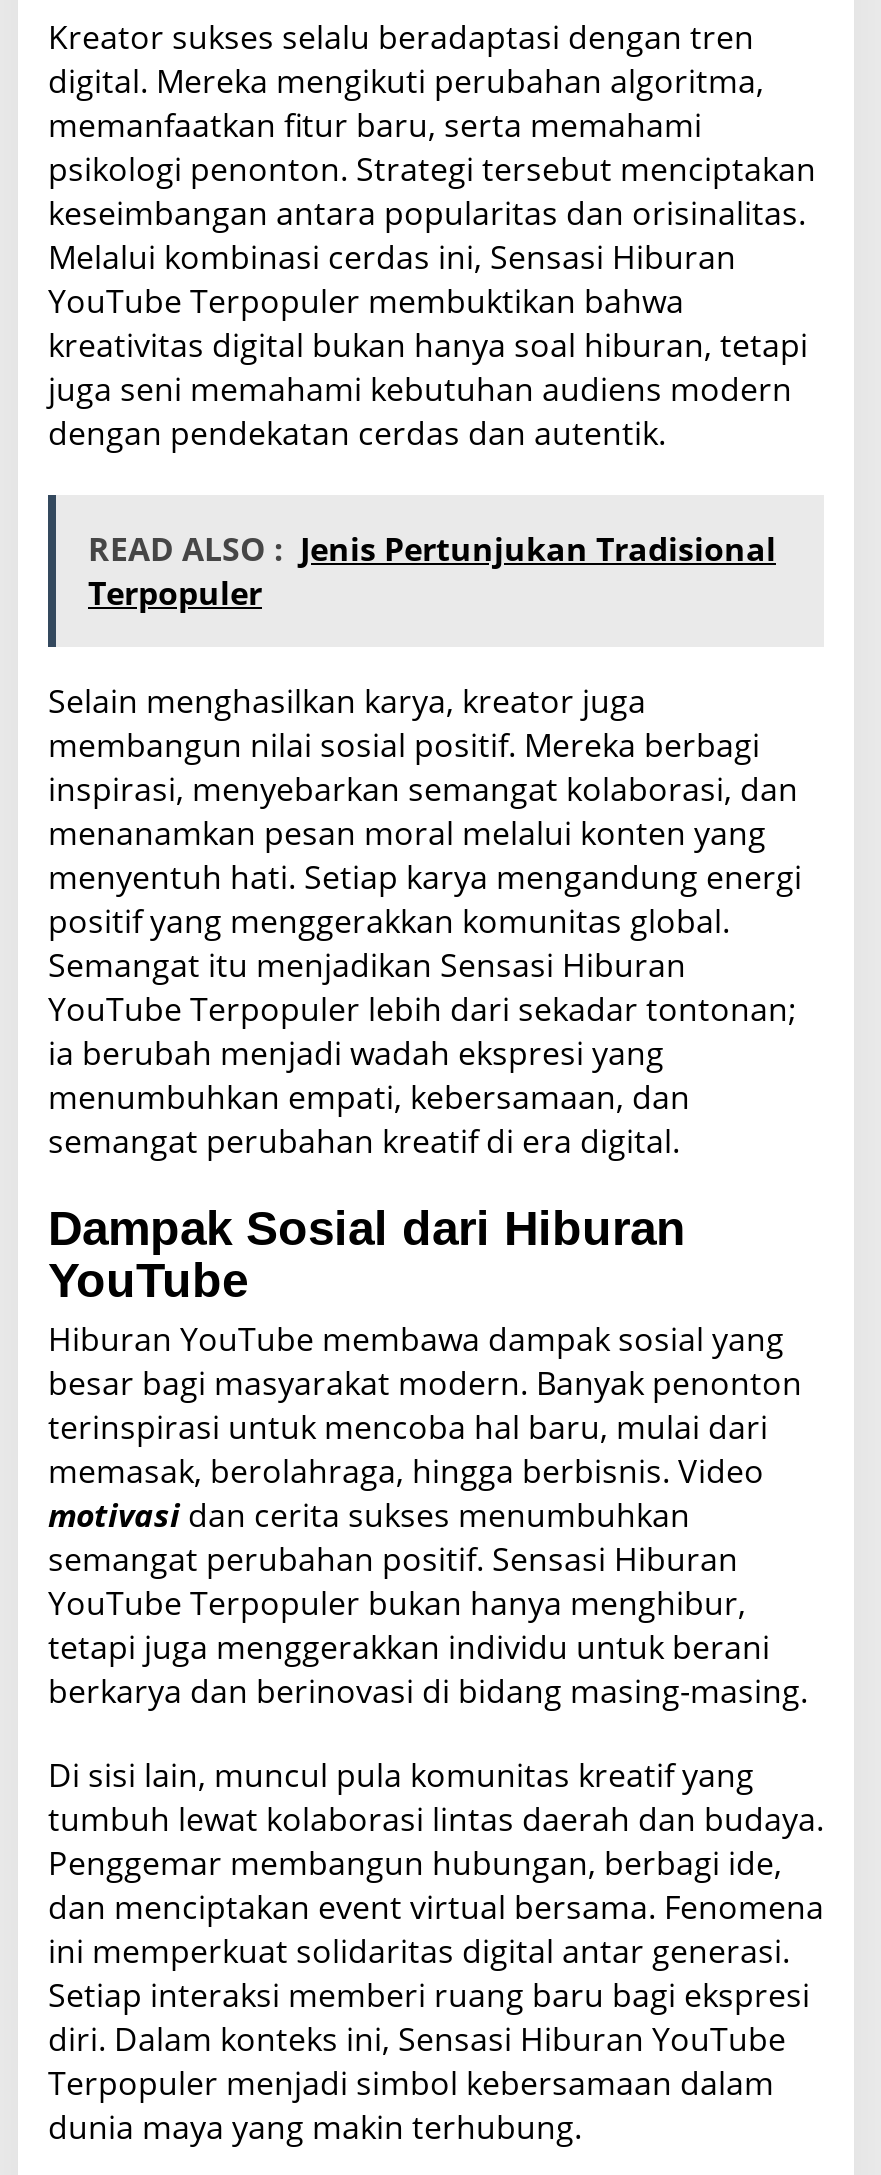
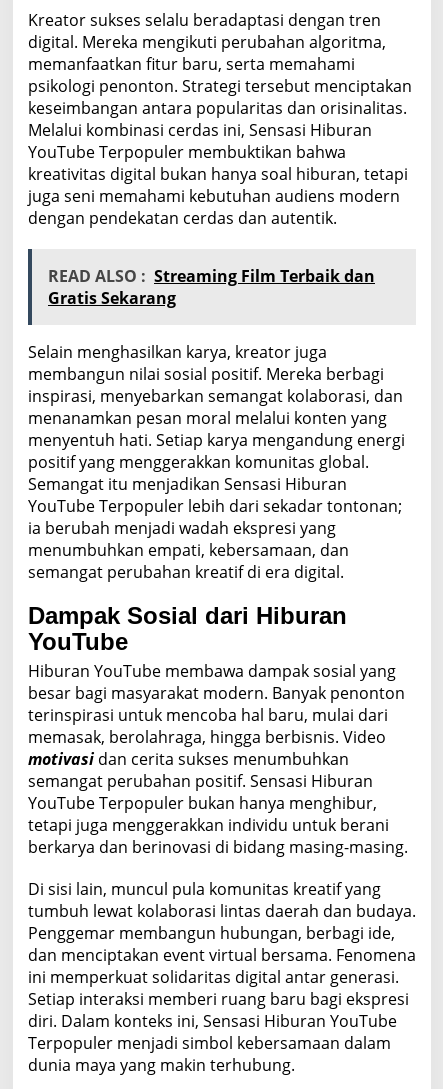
- READ ALSO : Jenis Pertunjukan Tradisional
- Terpopuler
+ READ ALSO : Streaming Film Terbaik dan
+ Gratis Sekarang
